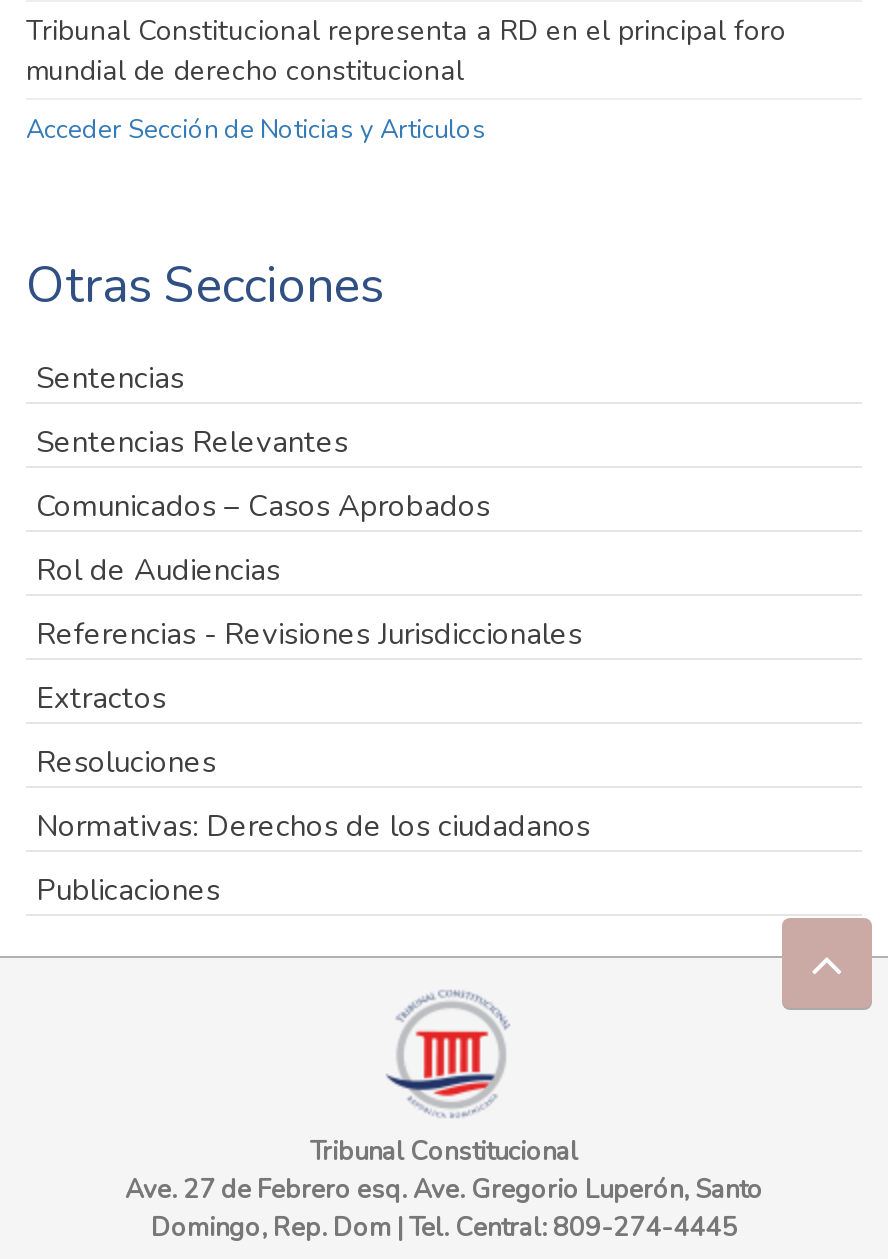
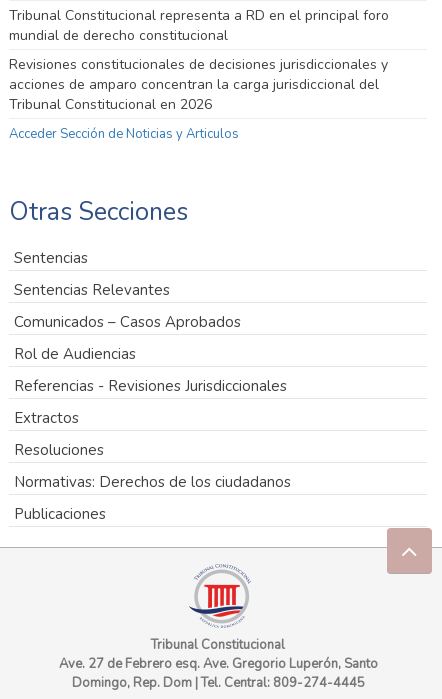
+ Revisiones constitucionales de decisiones jurisdiccionales y
+ acciones de amparo concentran la carga jurisdiccional del
+ Tribunal Constitucional en 2026
